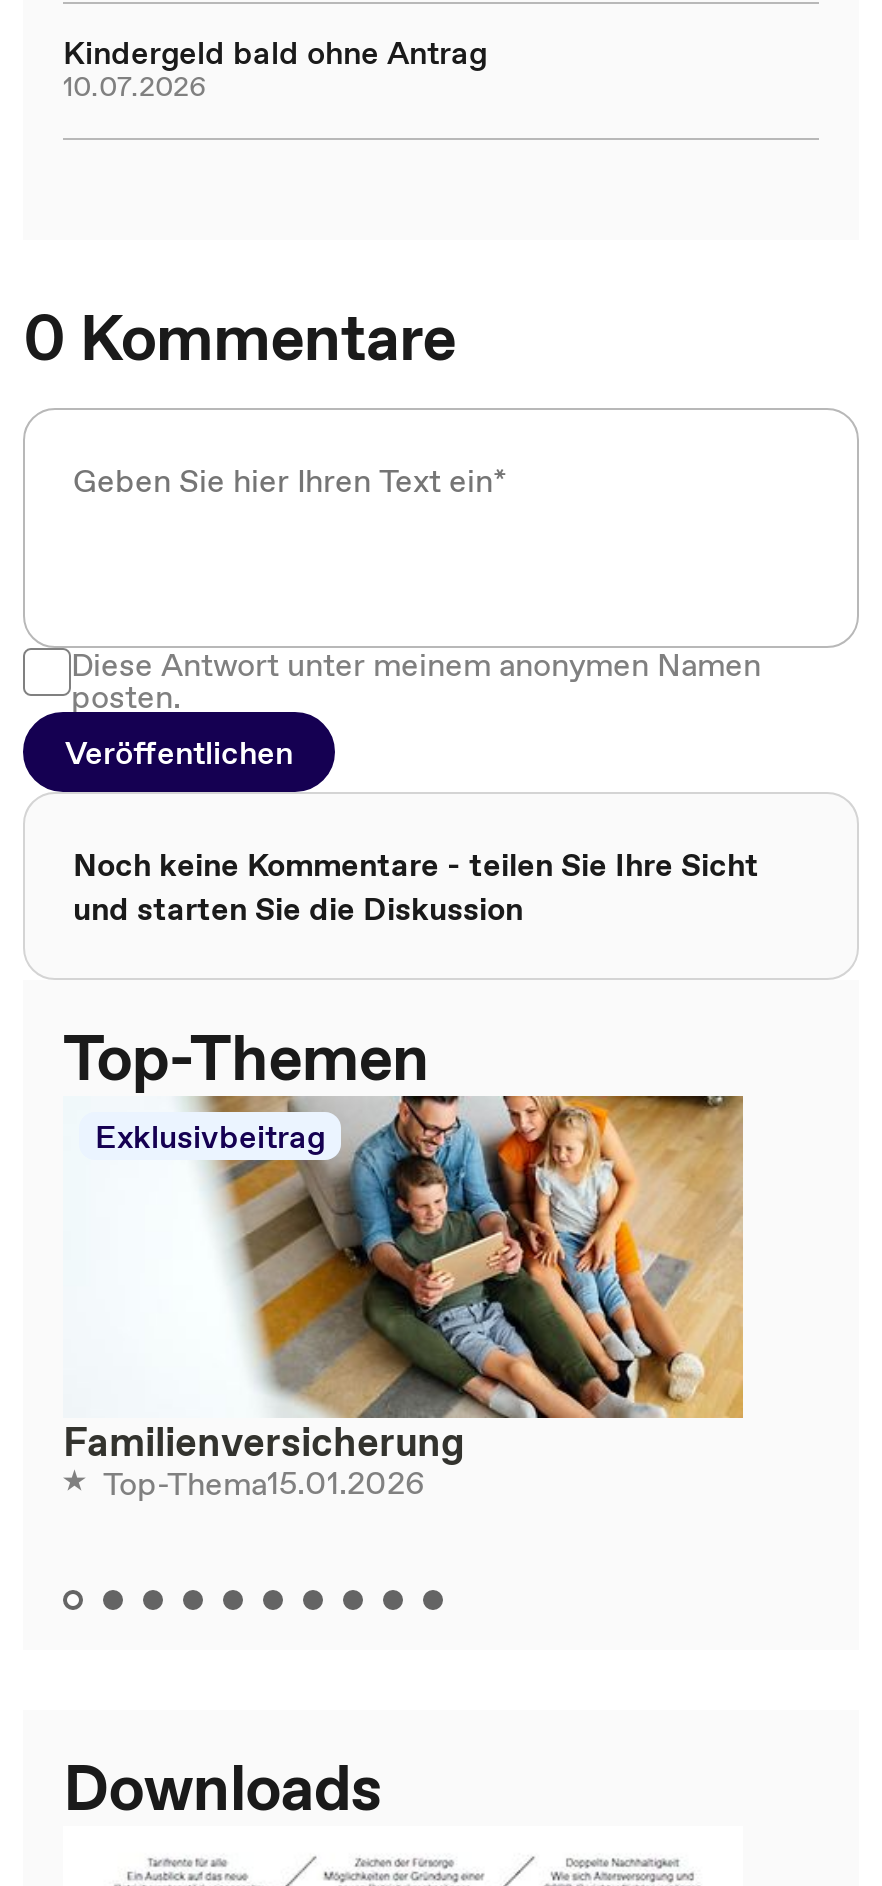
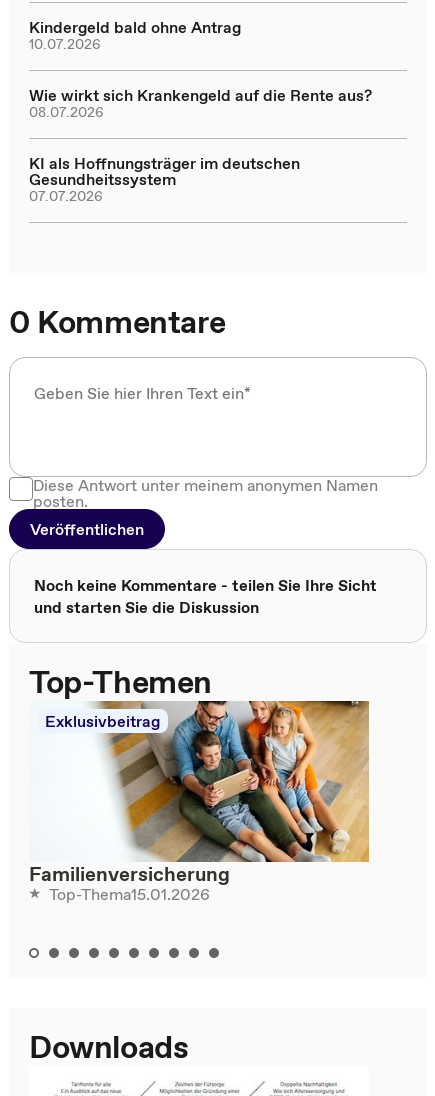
+ Wie wirkt sich Krankengeld auf die Rente aus?
+ 08.07.2026
+ KI als Hoffnungsträger im deutschen
+ Gesundheitssystem
+ 07.07.2026
